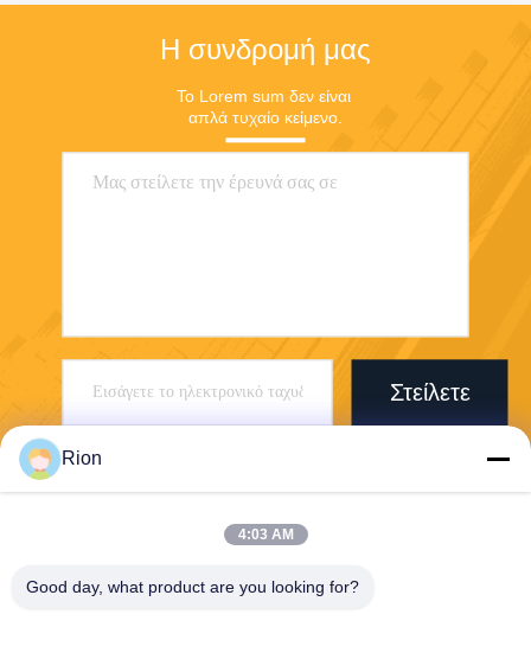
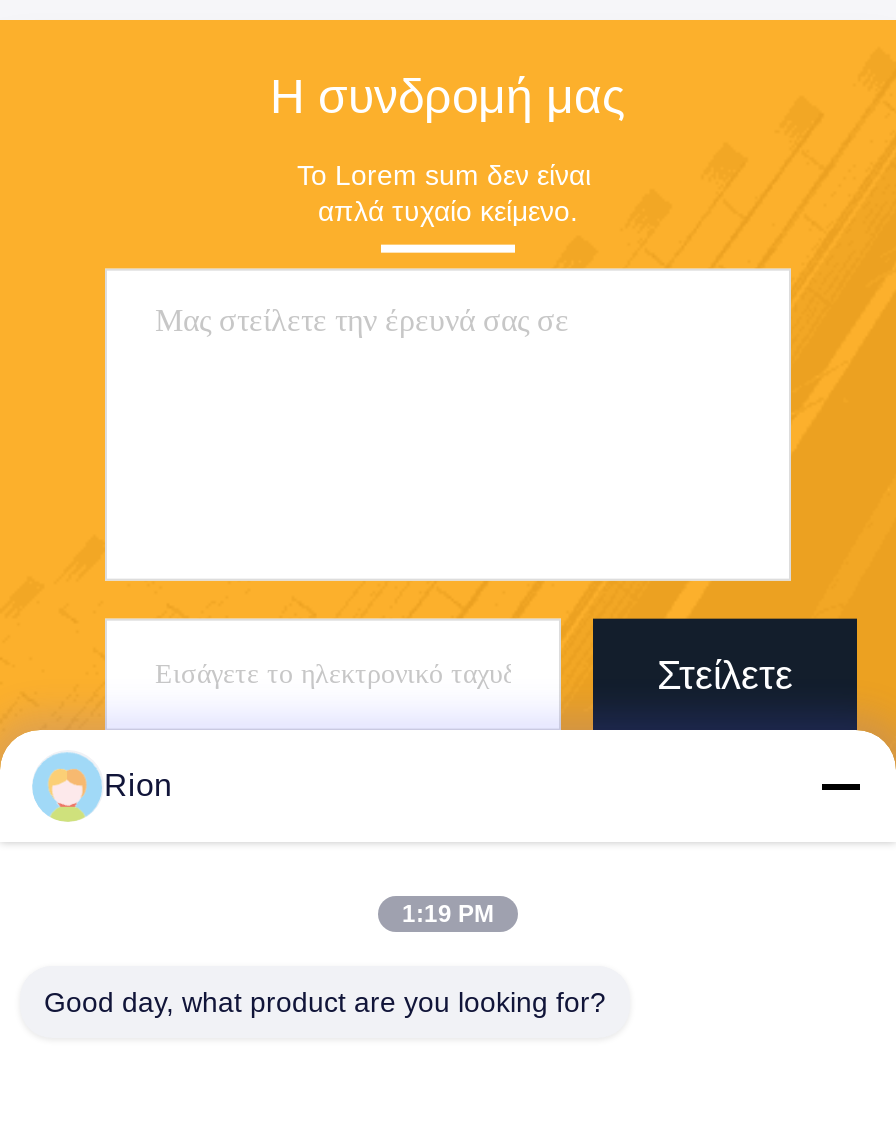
- 4:03 AM
+ 1:19 PM
